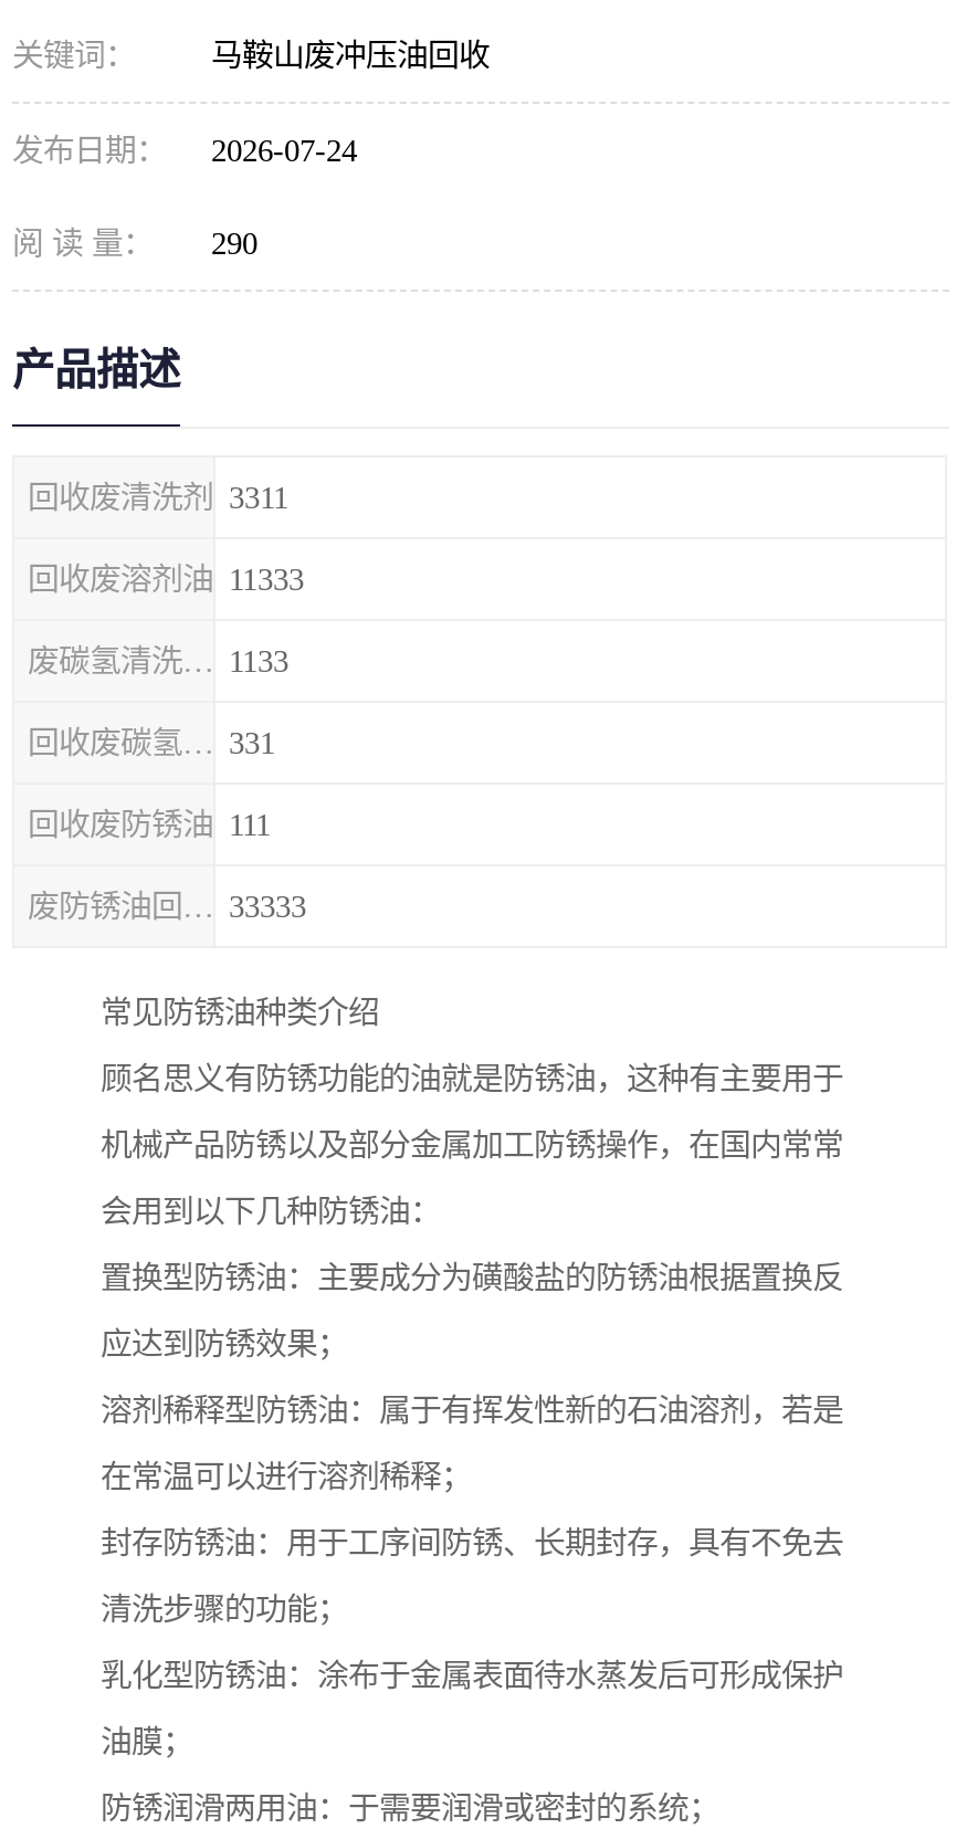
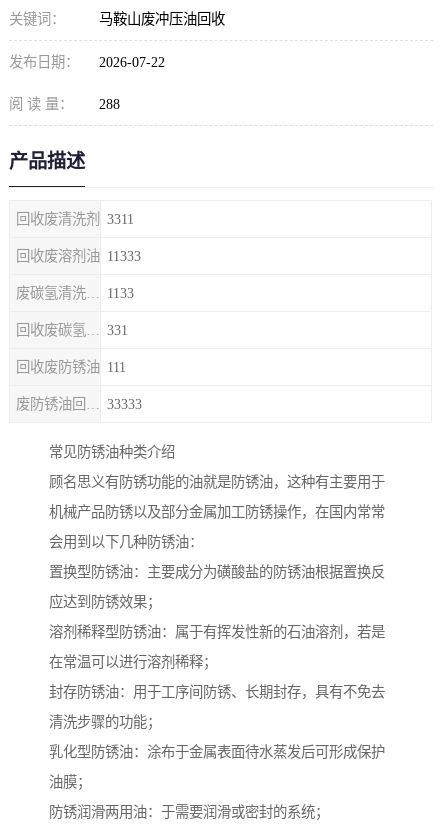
- 发布日期： 2026-07-24
+ 发布日期： 2026-07-22

- 阅 读 量： 290
+ 阅 读 量： 288
